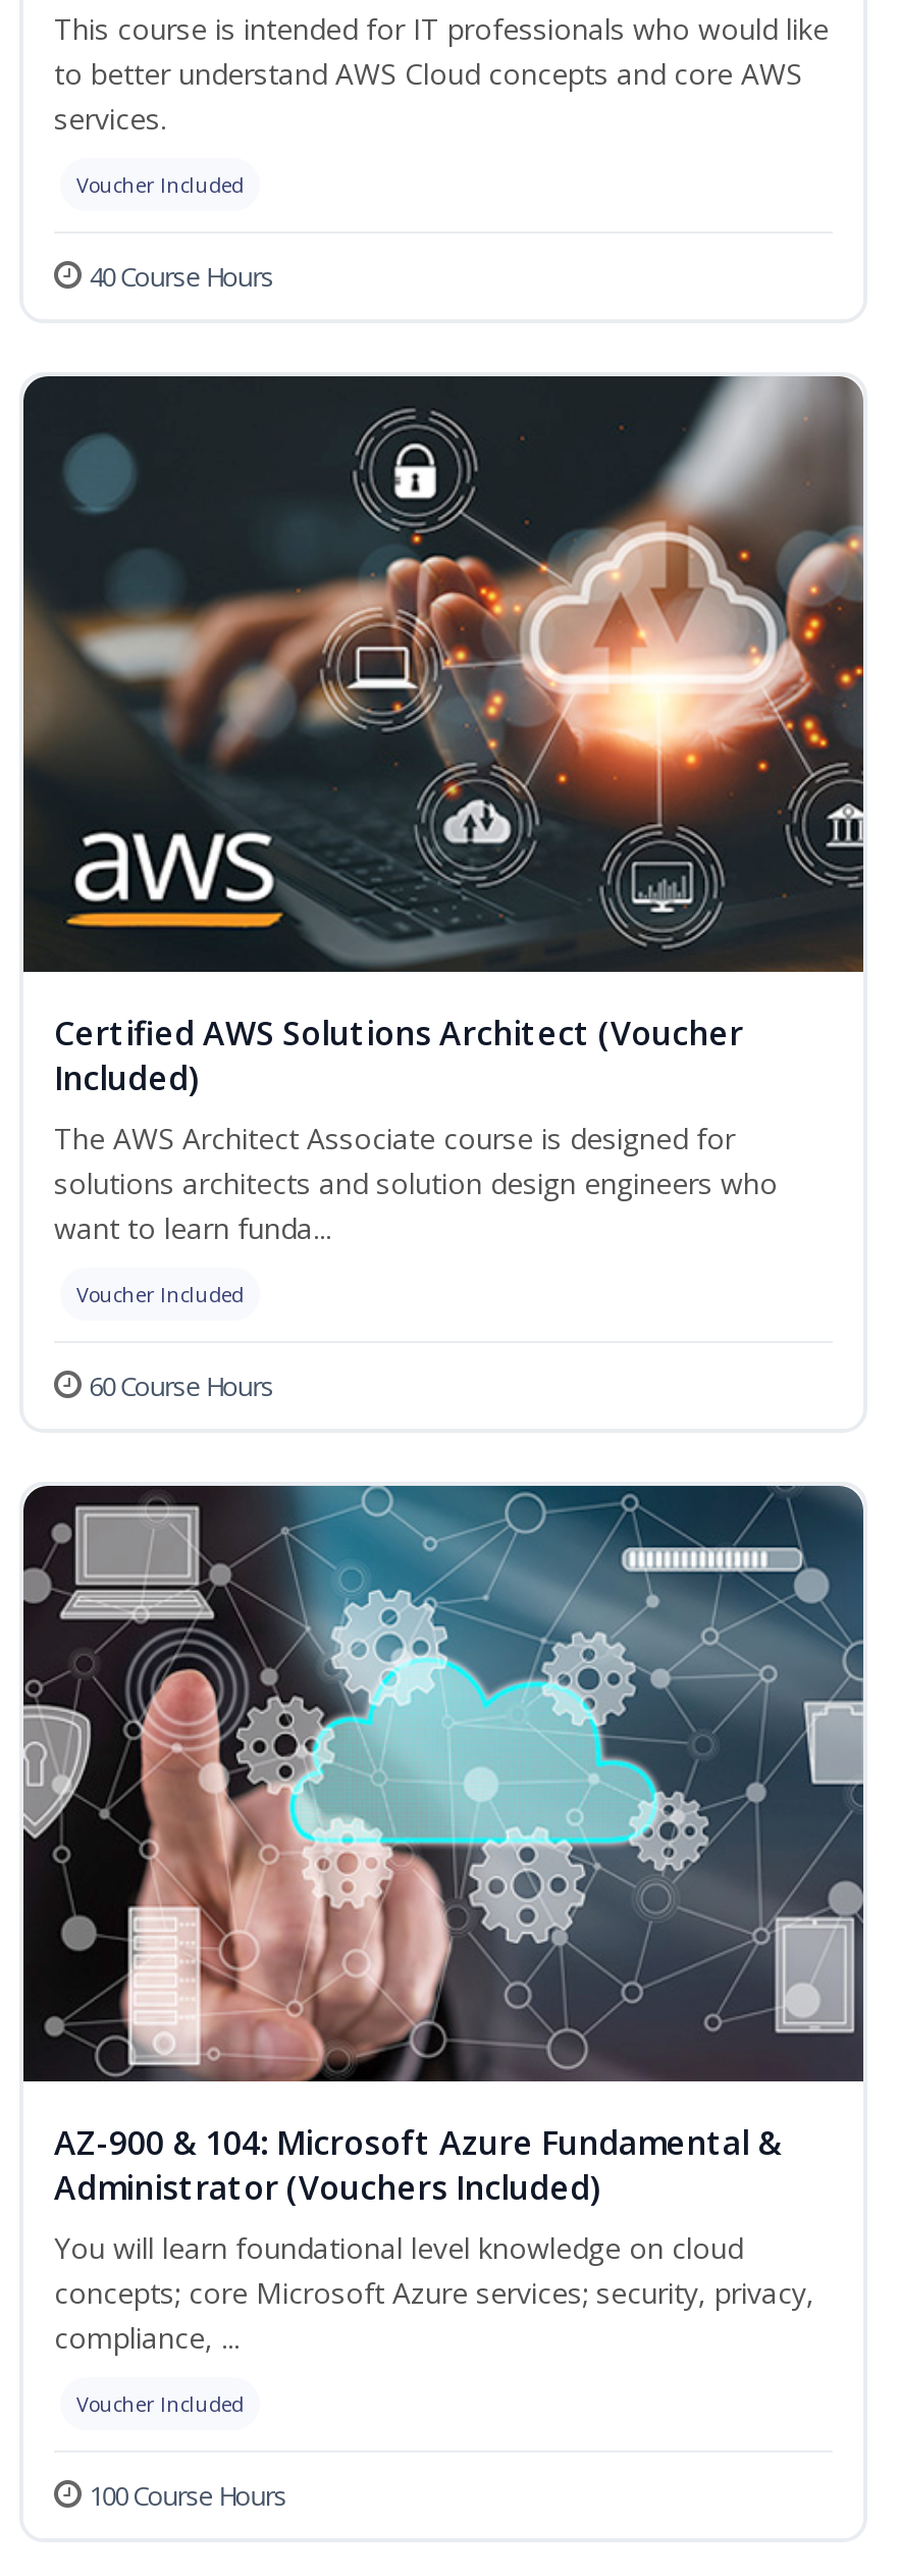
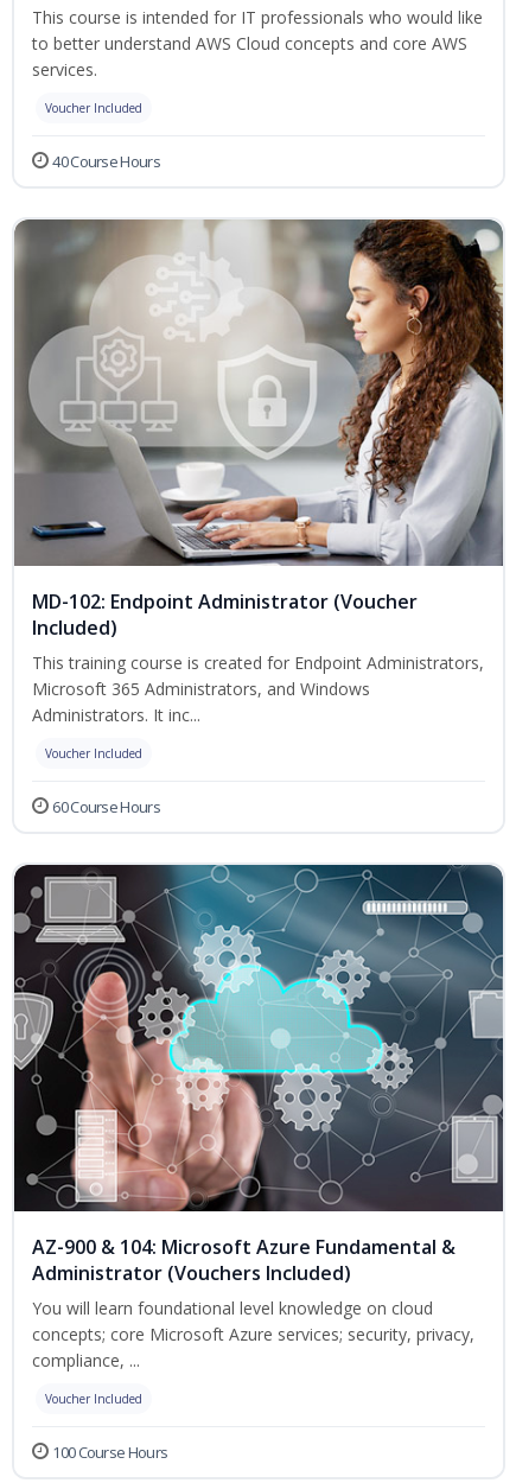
- [image]
- Certified AWS Solutions Architect (Voucher
+ [image]
+ MD-102: Endpoint Administrator (Voucher

- The AWS Architect Associate course is designed for
- solutions architects and solution design engineers who
- want to learn funda...
+ This training course is created for Endpoint Administrators,
+ Microsoft 365 Administrators, and Windows
+ Administrators. It inc...
